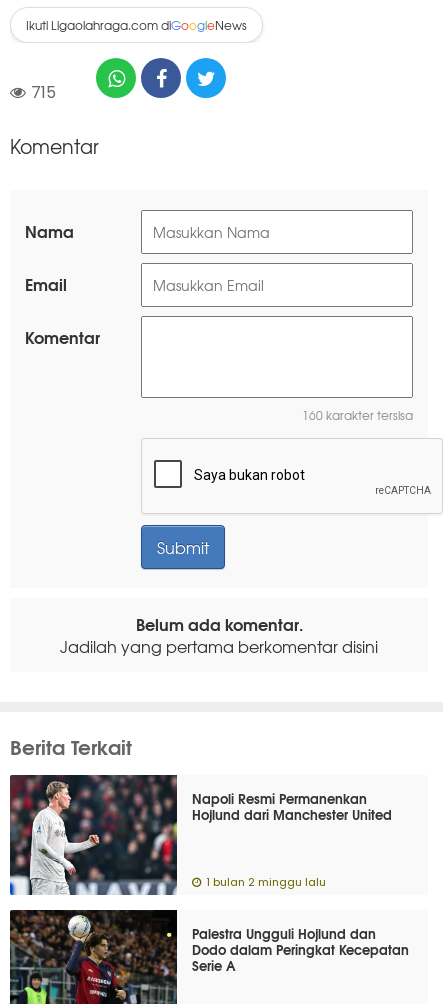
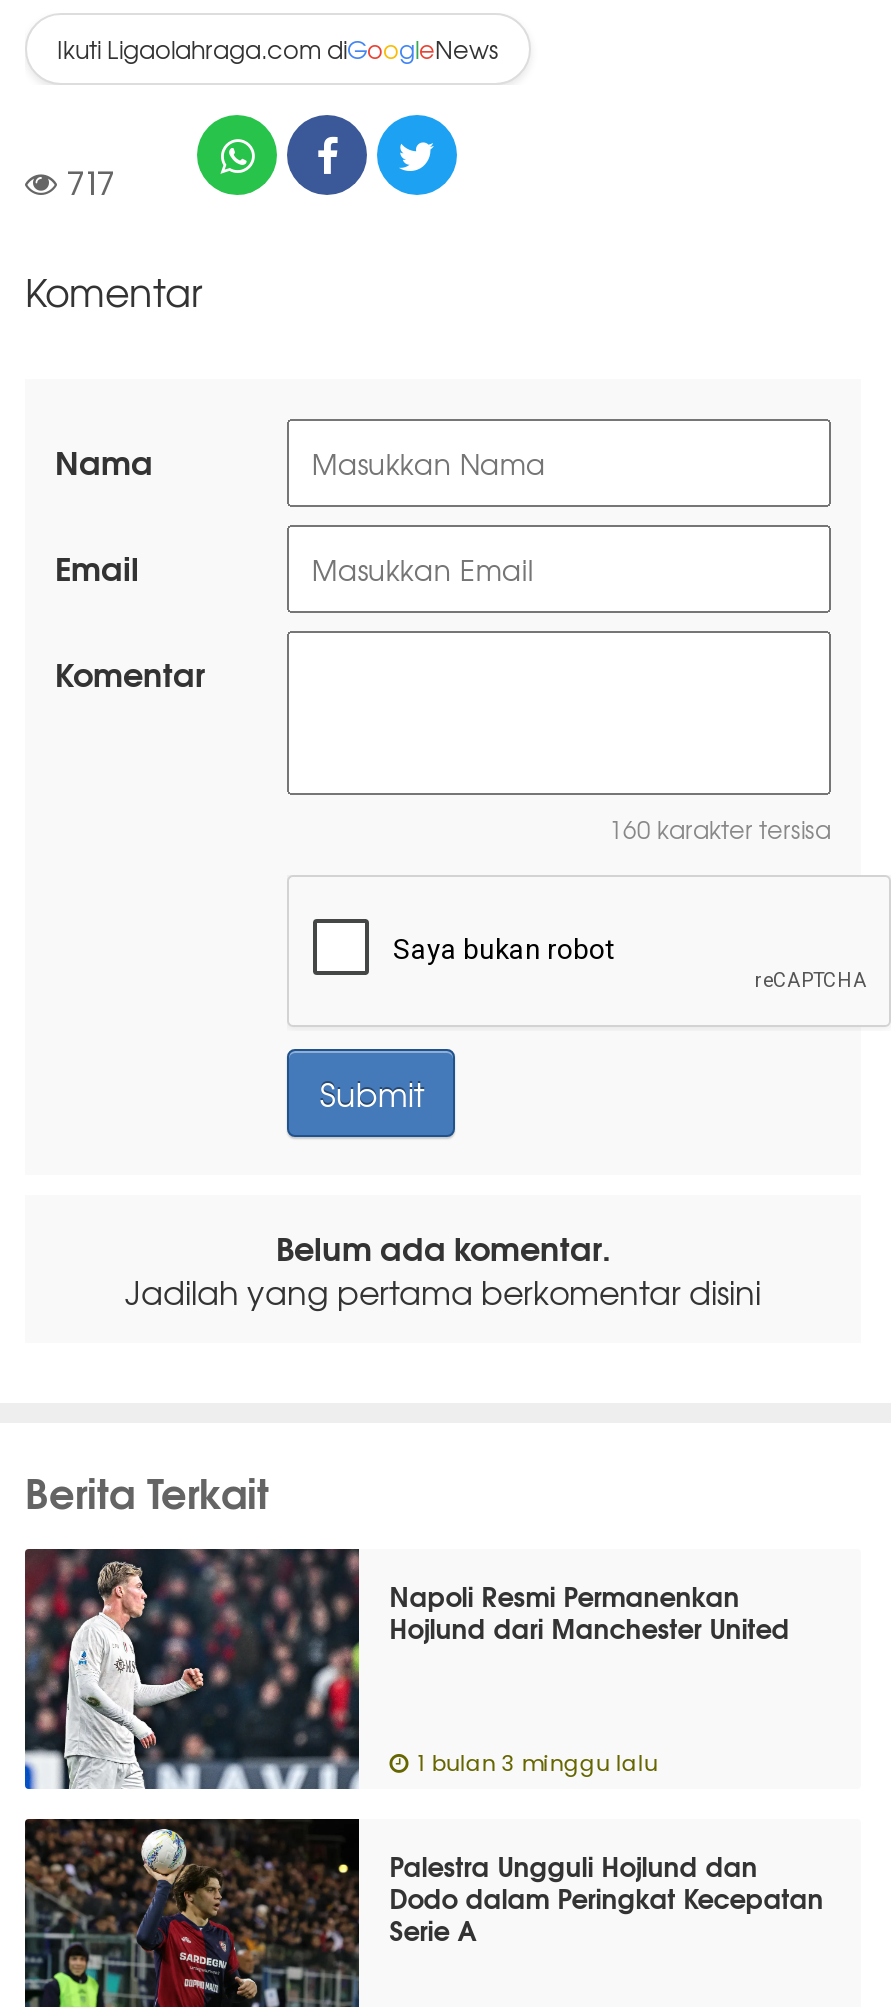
- 715
+ 717

- 1 bulan 2 minggu lalu
+ 1 bulan 3 minggu lalu
